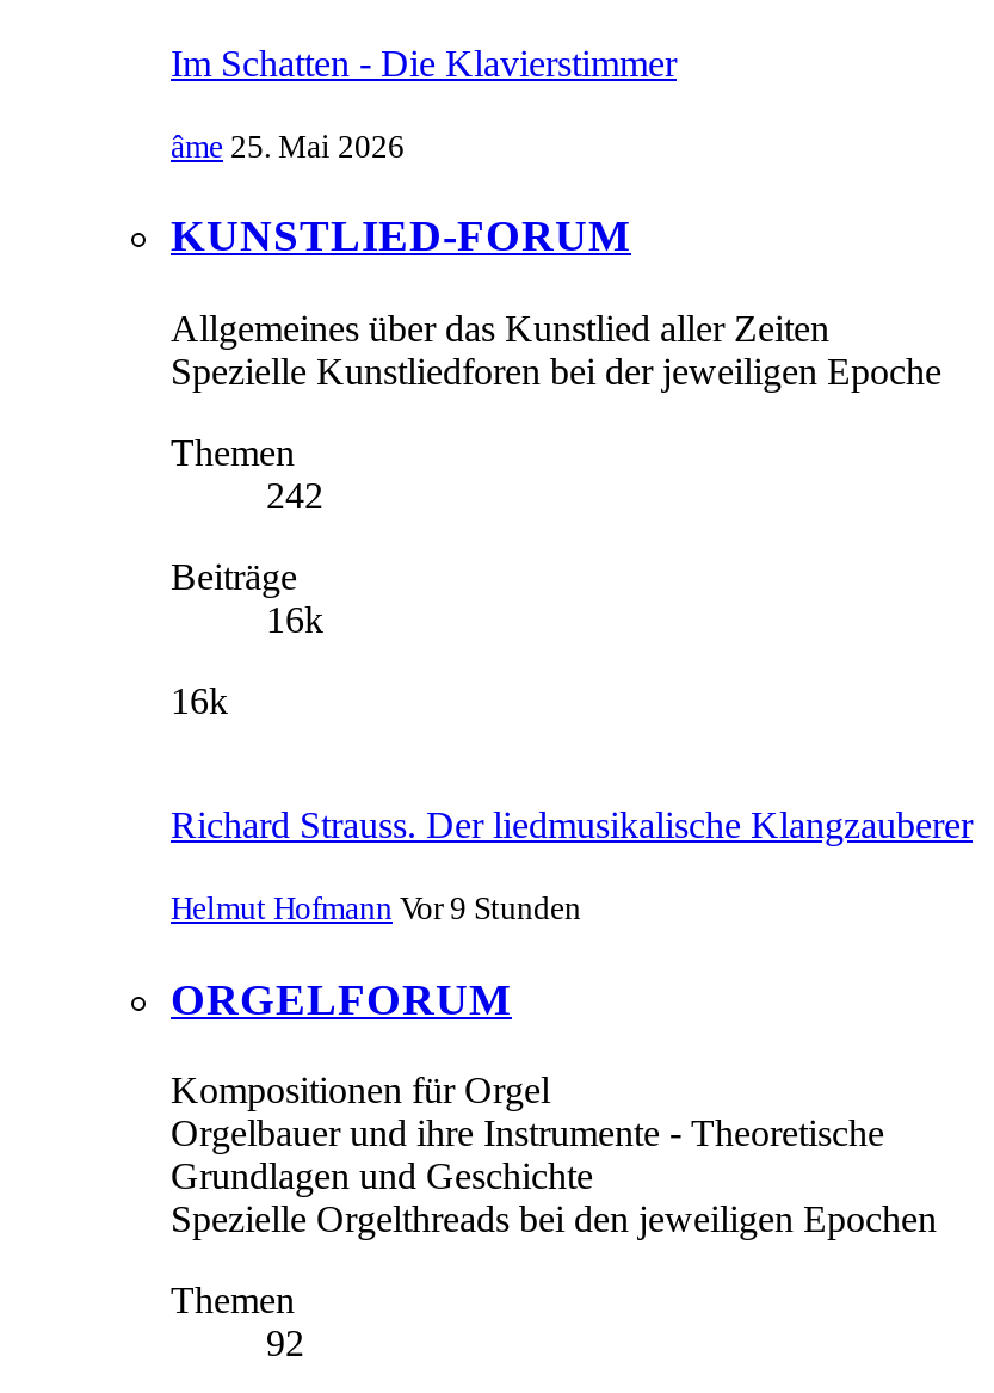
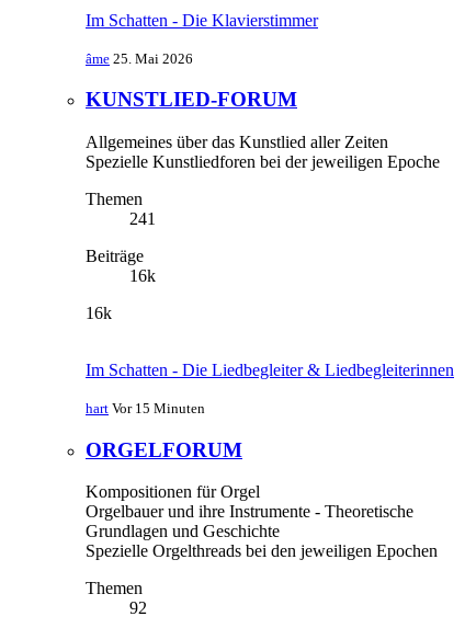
- 242
+ 241

- Richard Strauss. Der liedmusikalische Klangzauberer
+ Im Schatten - Die Liedbegleiter & Liedbegleiterinnen

- Helmut Hofmann Vor 9 Stunden
+ hart Vor 15 Minuten
